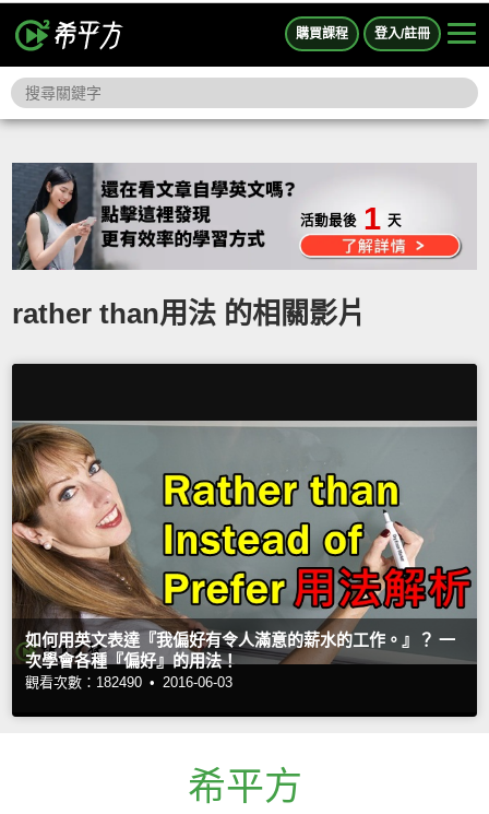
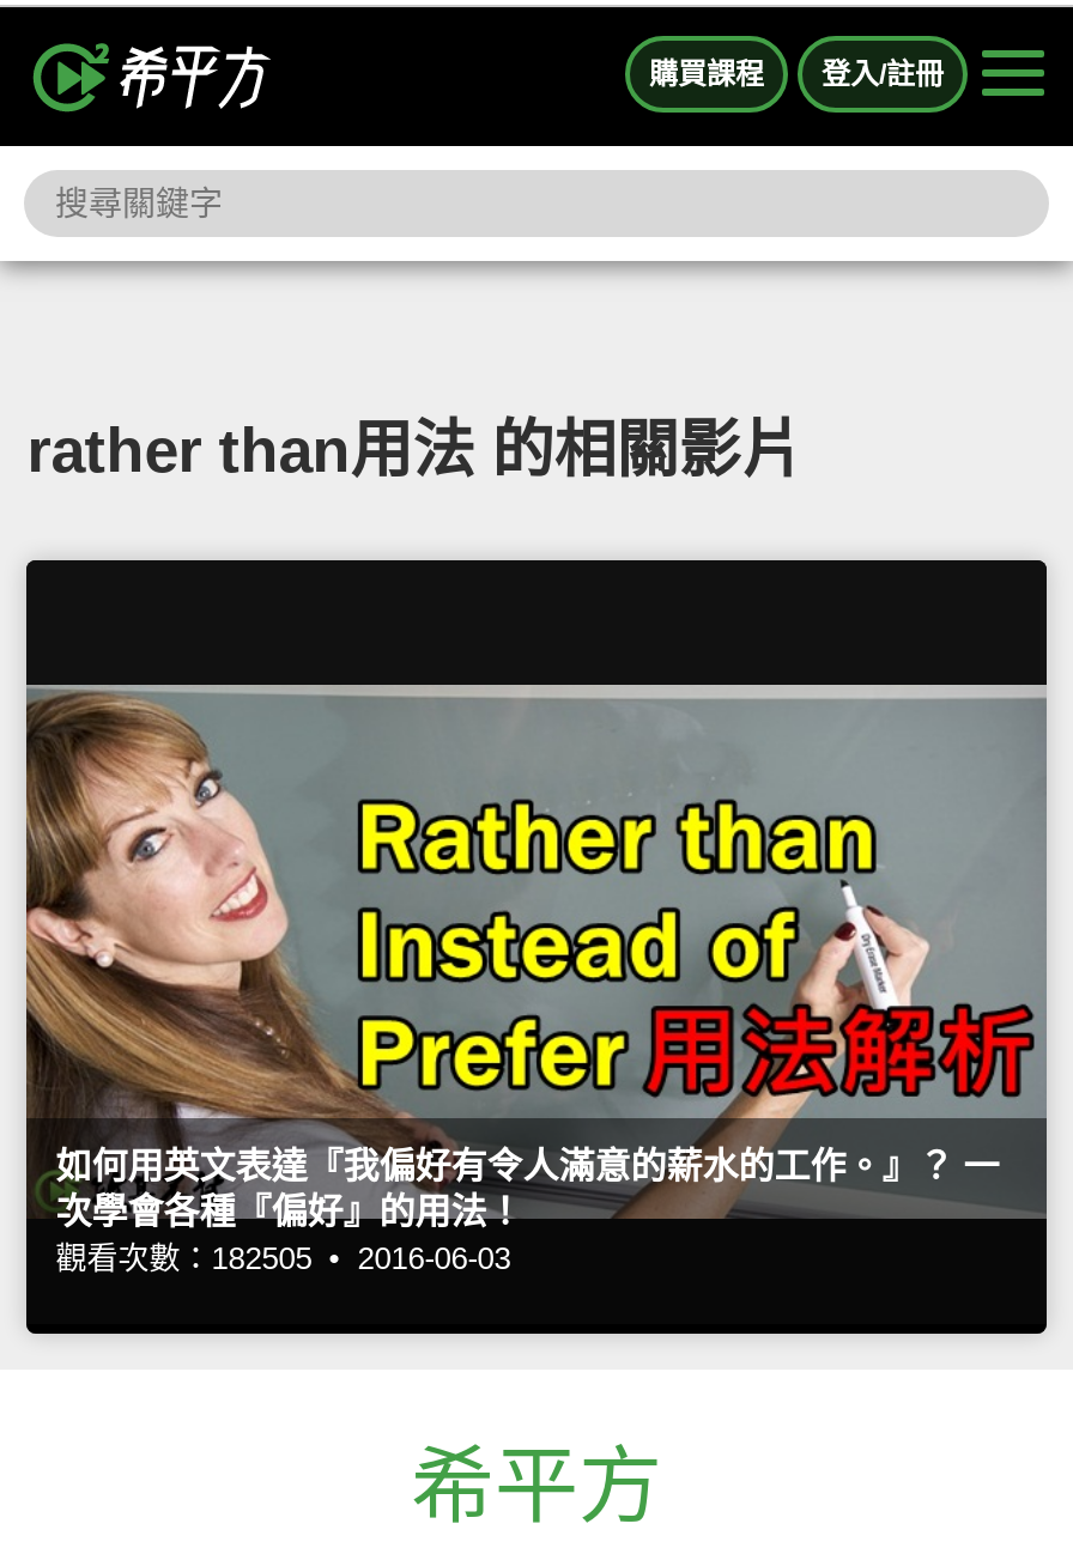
- 活動最後 1 天

- 觀看次數：182490 • 2016-06-03
+ 觀看次數：182505 • 2016-06-03
